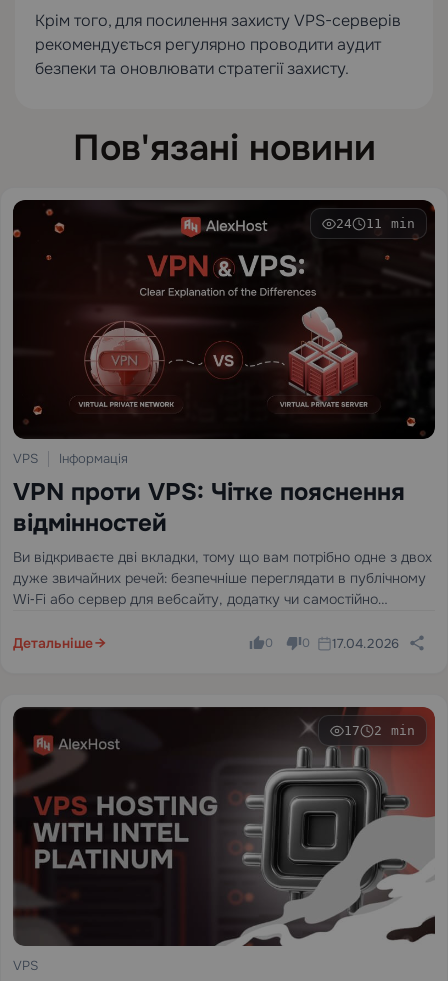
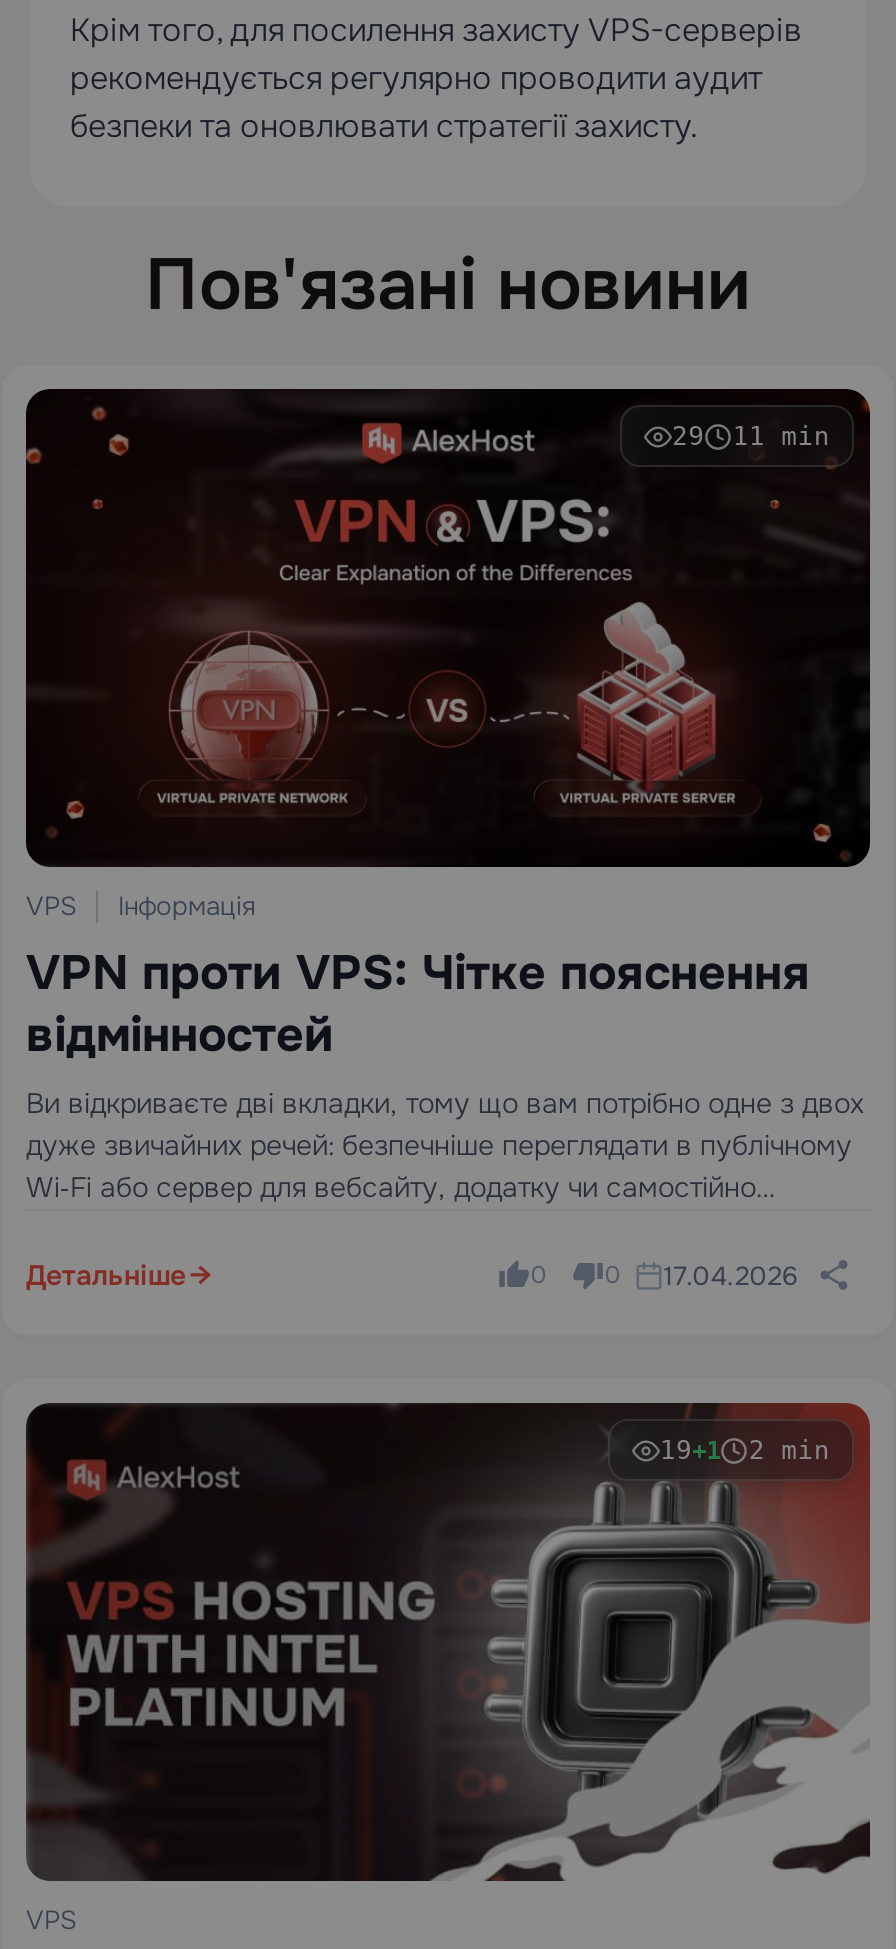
- 24 11 min
+ 29 11 min

- 17 2 min
+ 19+1 2 min
